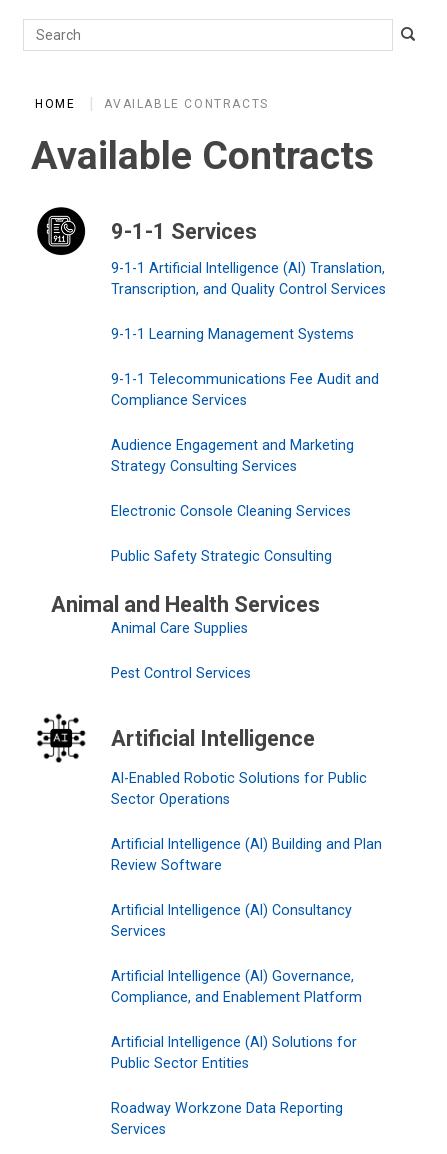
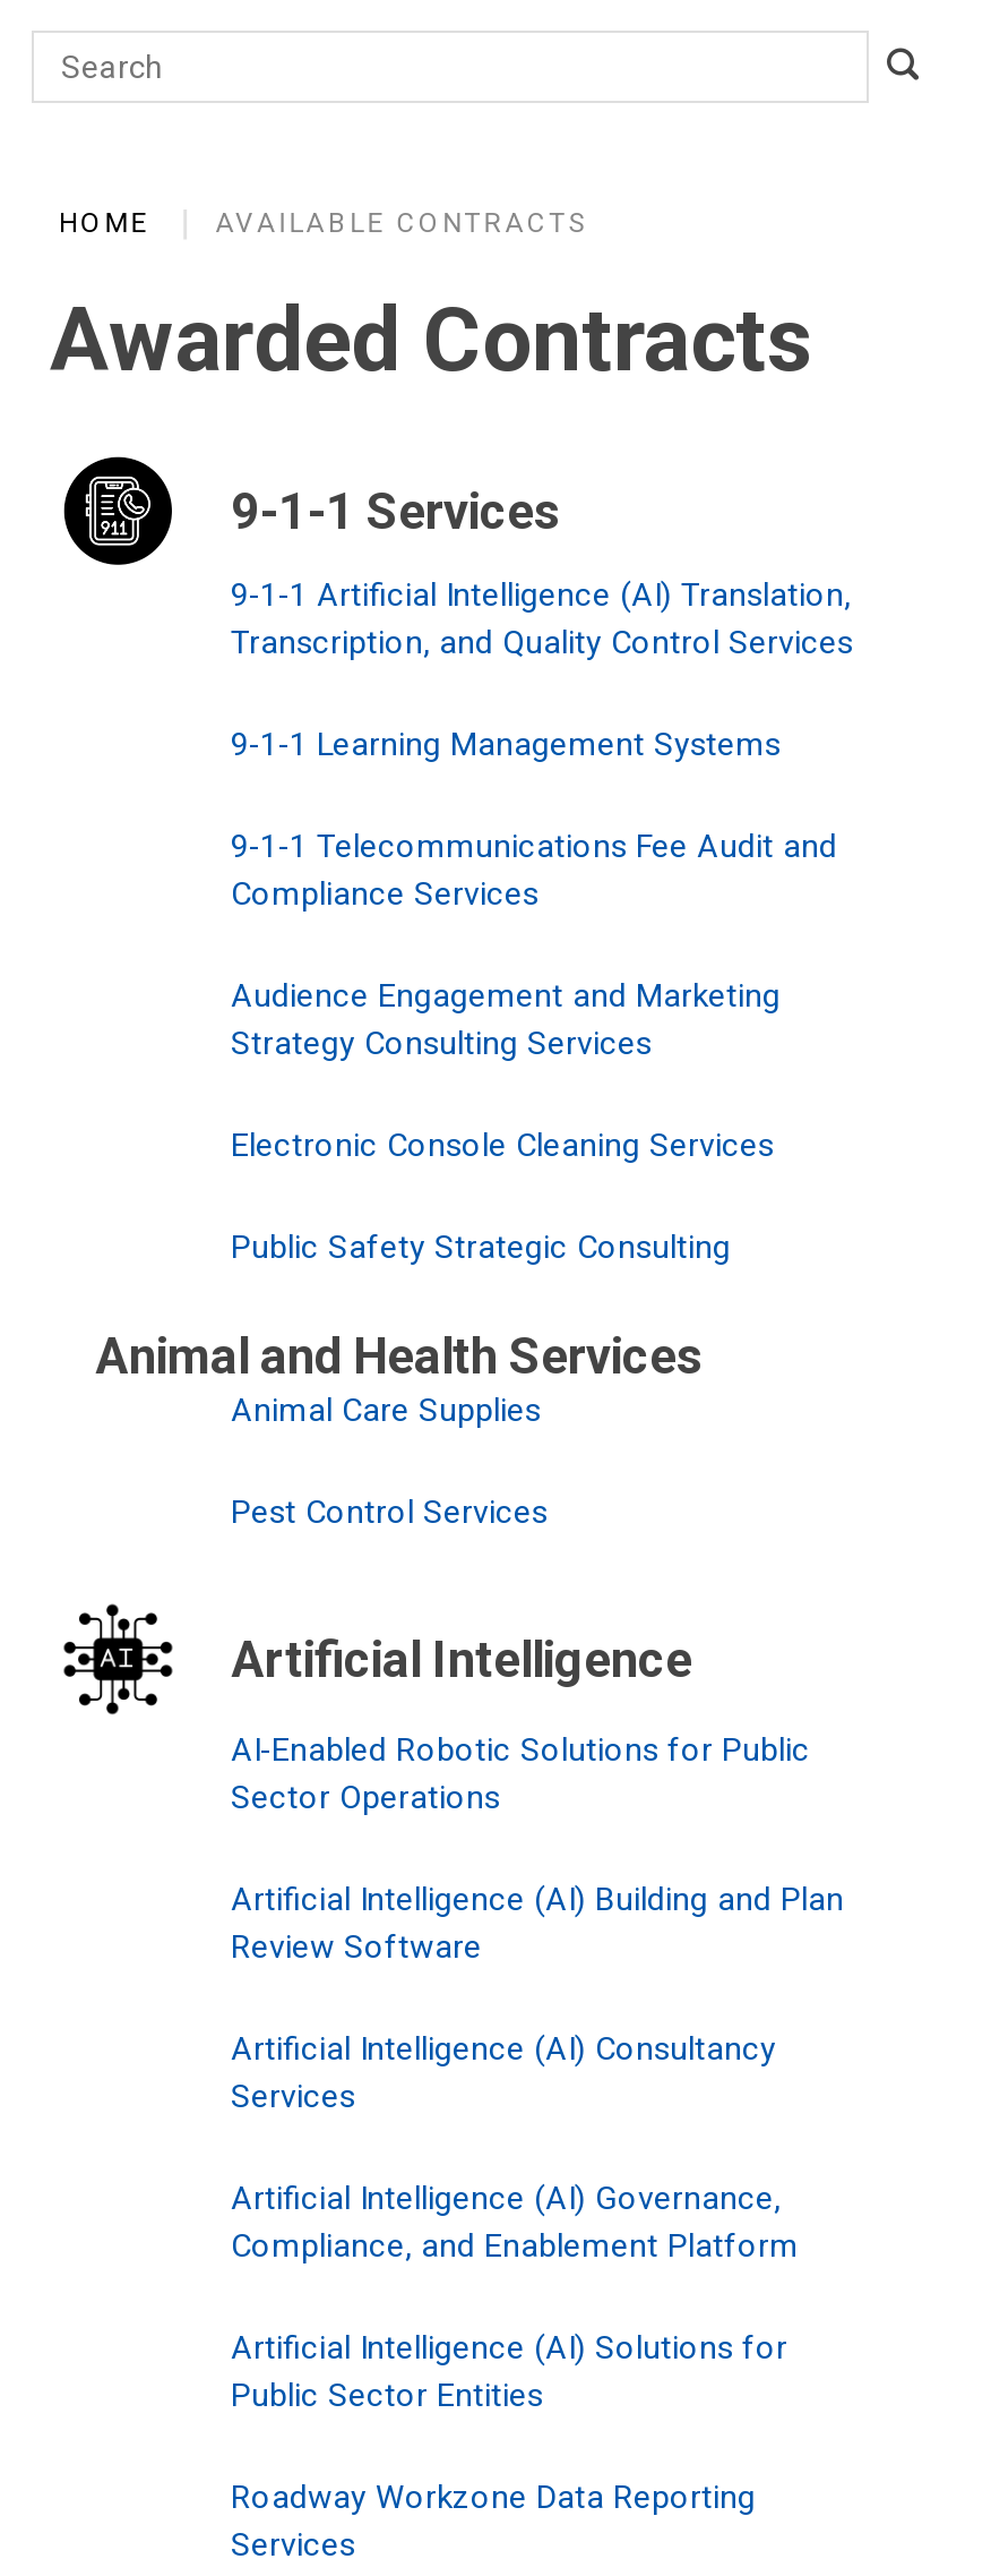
- Available Contracts
+ Awarded Contracts
